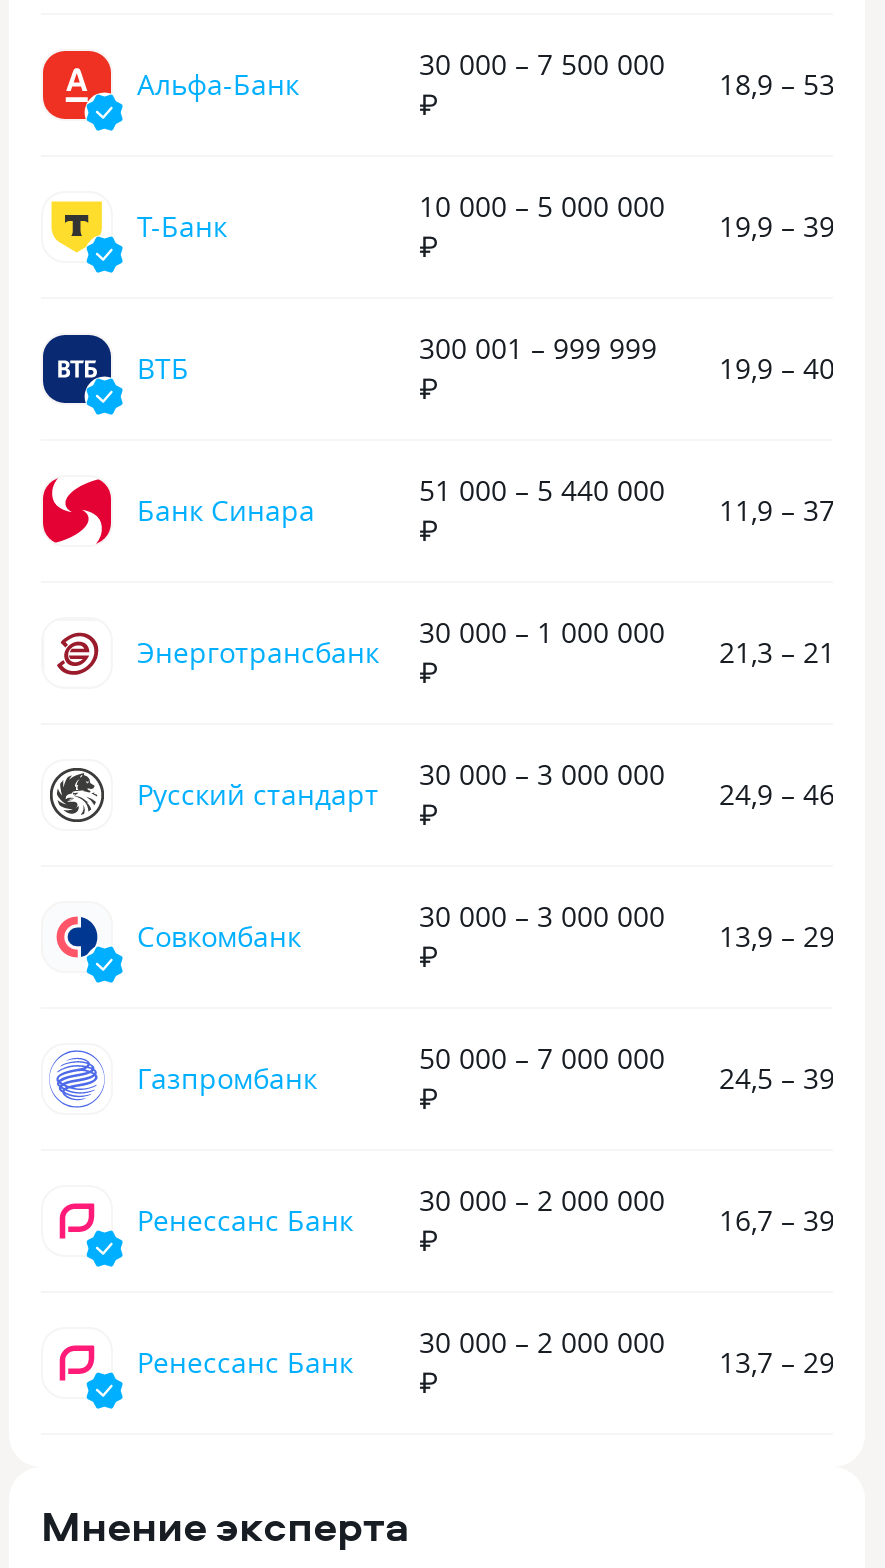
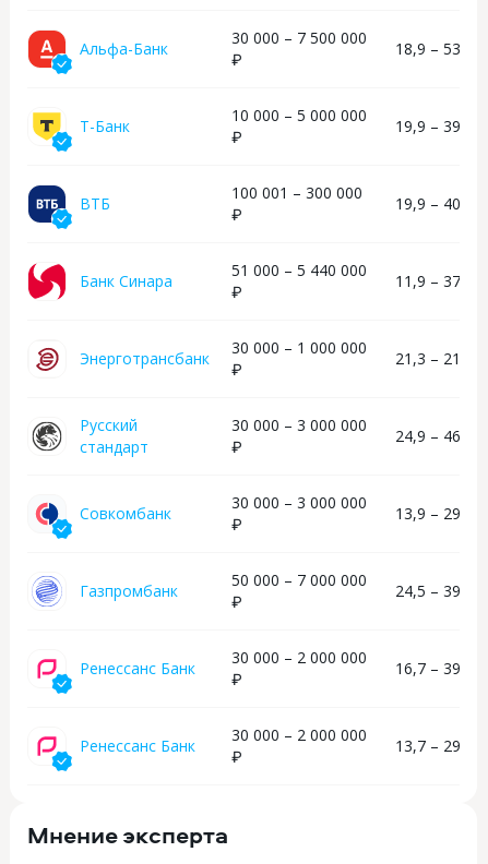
- 300 001 – 999 999
+ 100 001 – 300 000
